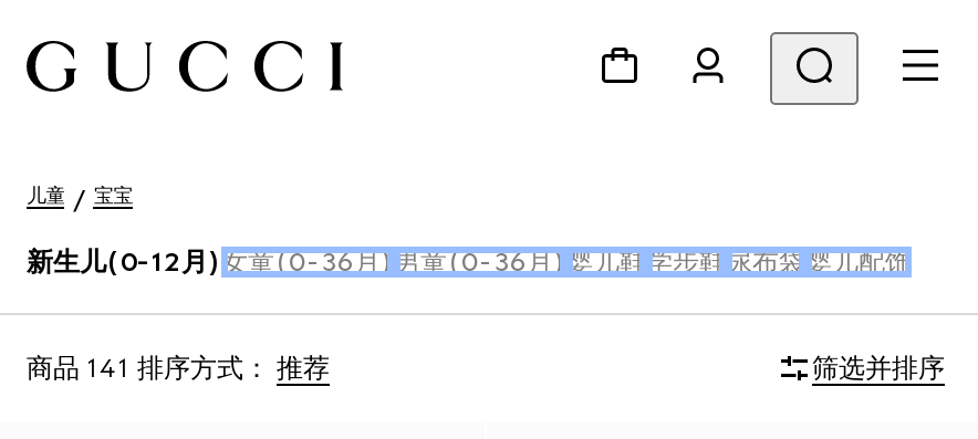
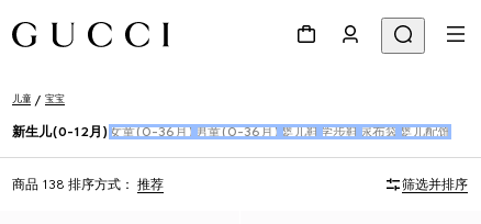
- 商品 141排序方式： 推荐
+ 商品 138排序方式： 推荐
